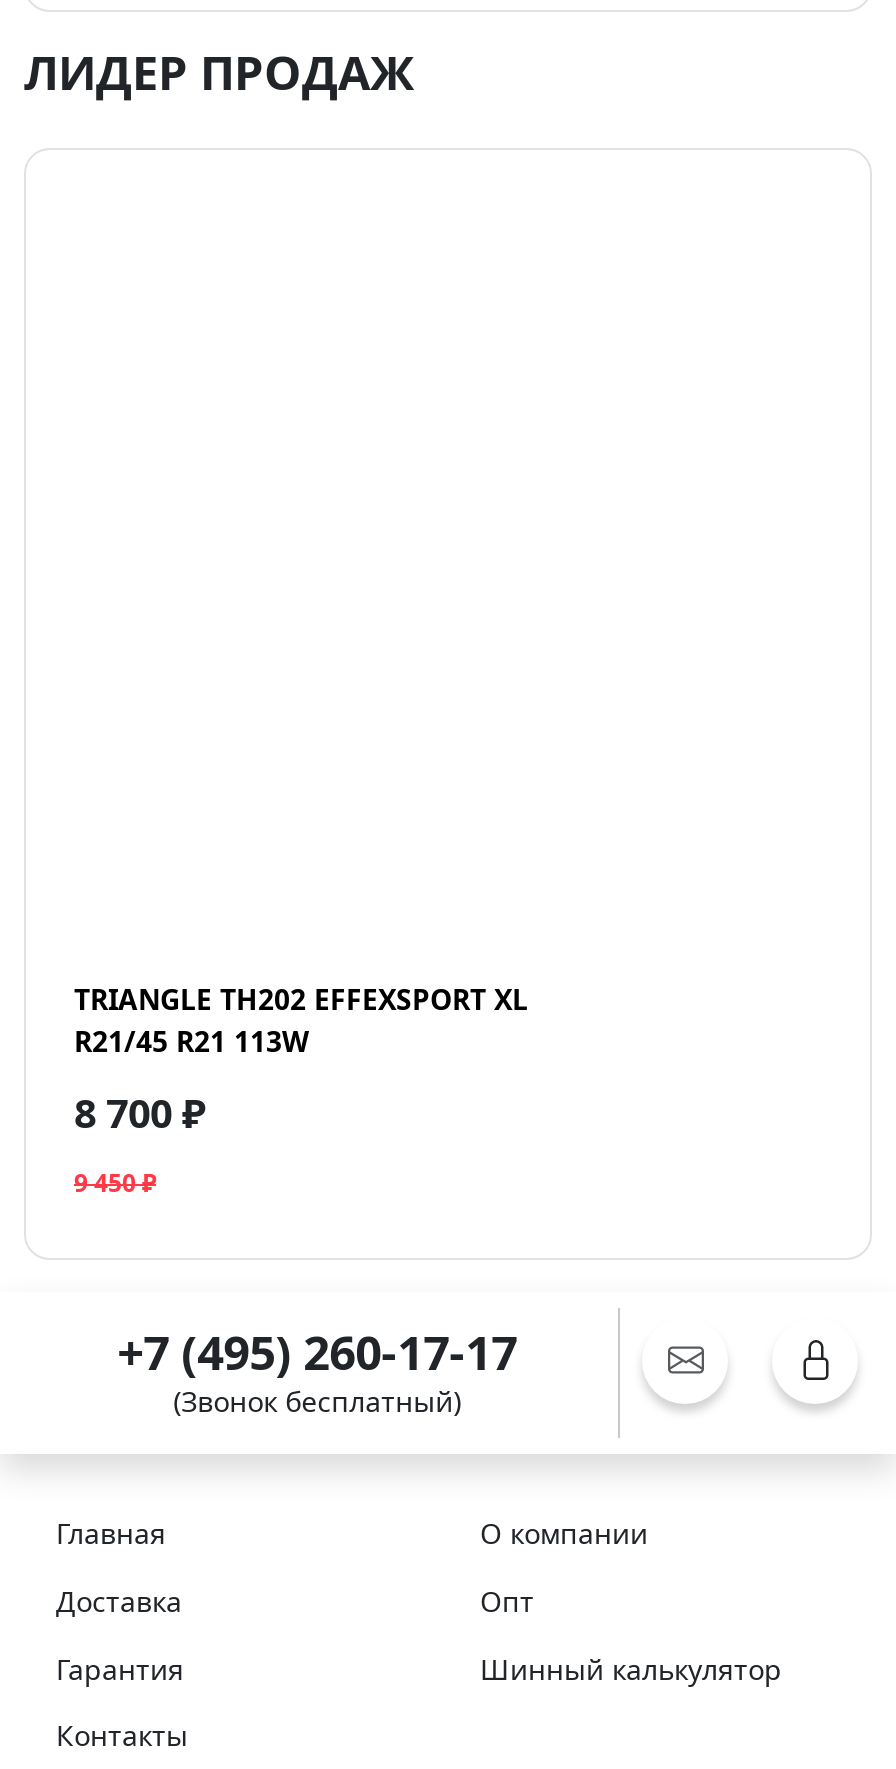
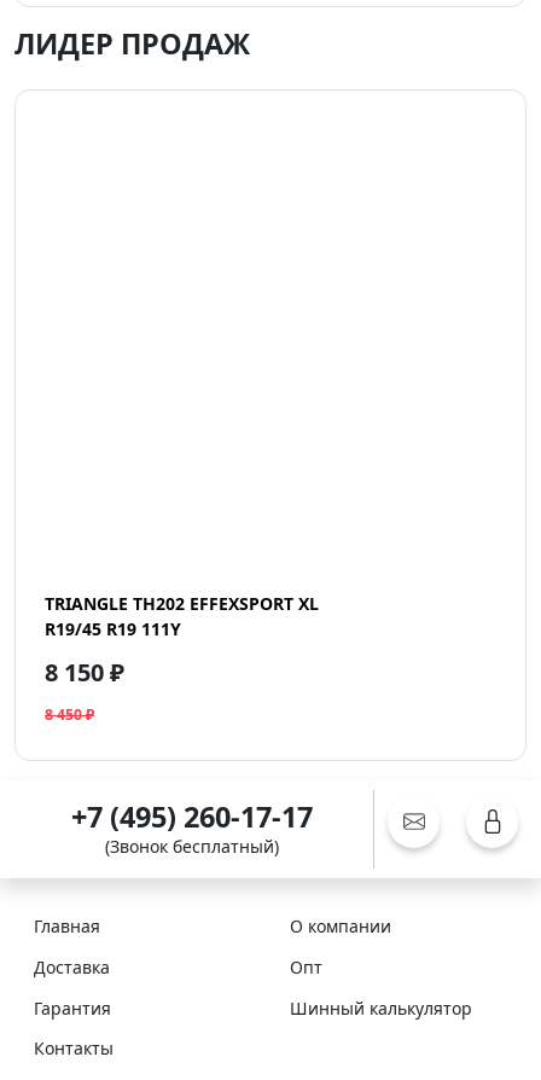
- R21/45 R21 113W
+ R19/45 R19 111Y

- 8 700 ₽
+ 8 150 ₽

- 9 450 ₽
+ 8 450 ₽
